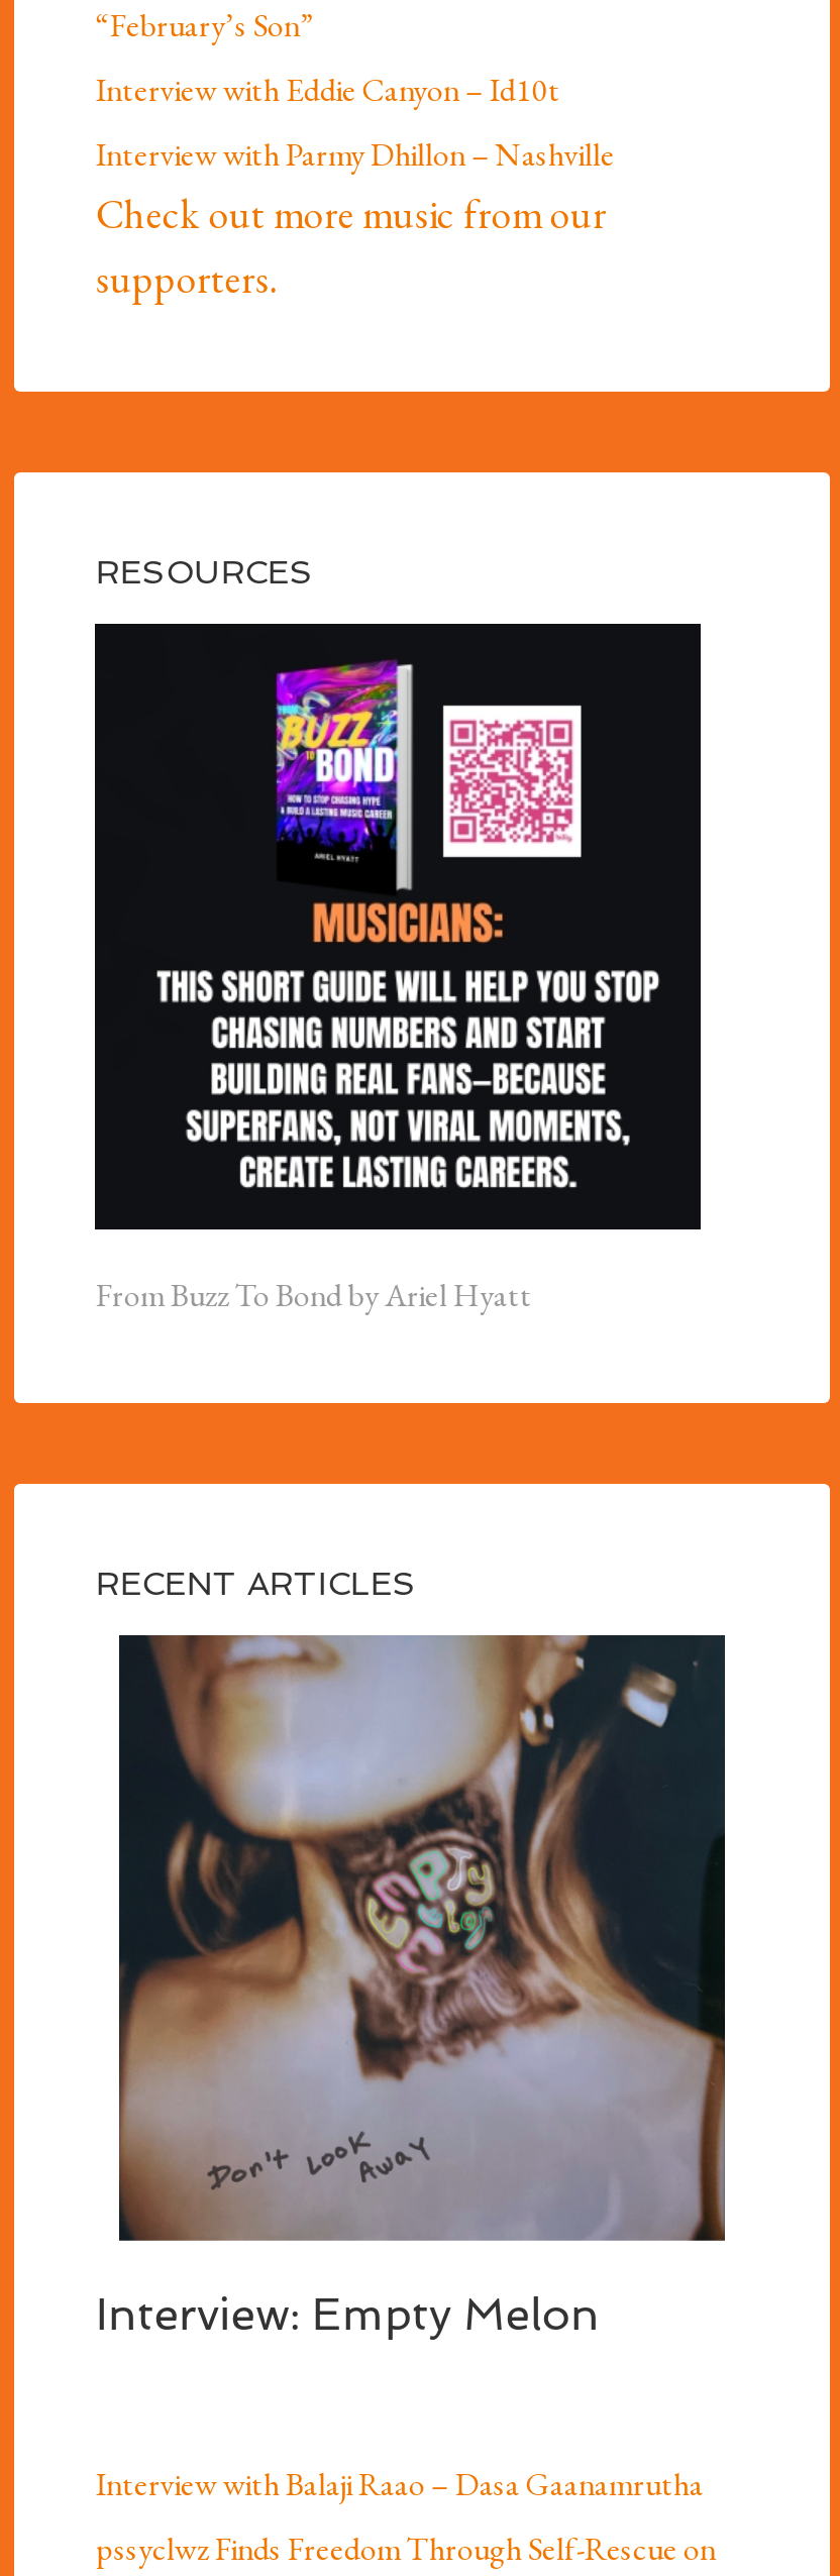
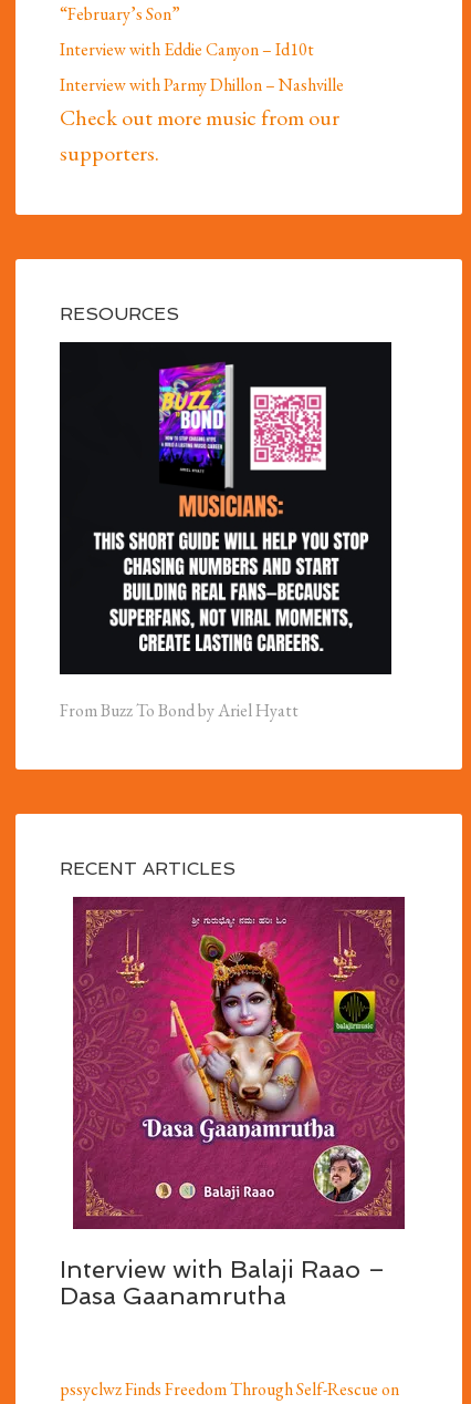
- [image]
- Interview: Empty Melon
- Interview with Balaji Raao – Dasa Gaanamrutha
+ [image]
+ Interview with Balaji Raao –
+ Dasa Gaanamrutha
